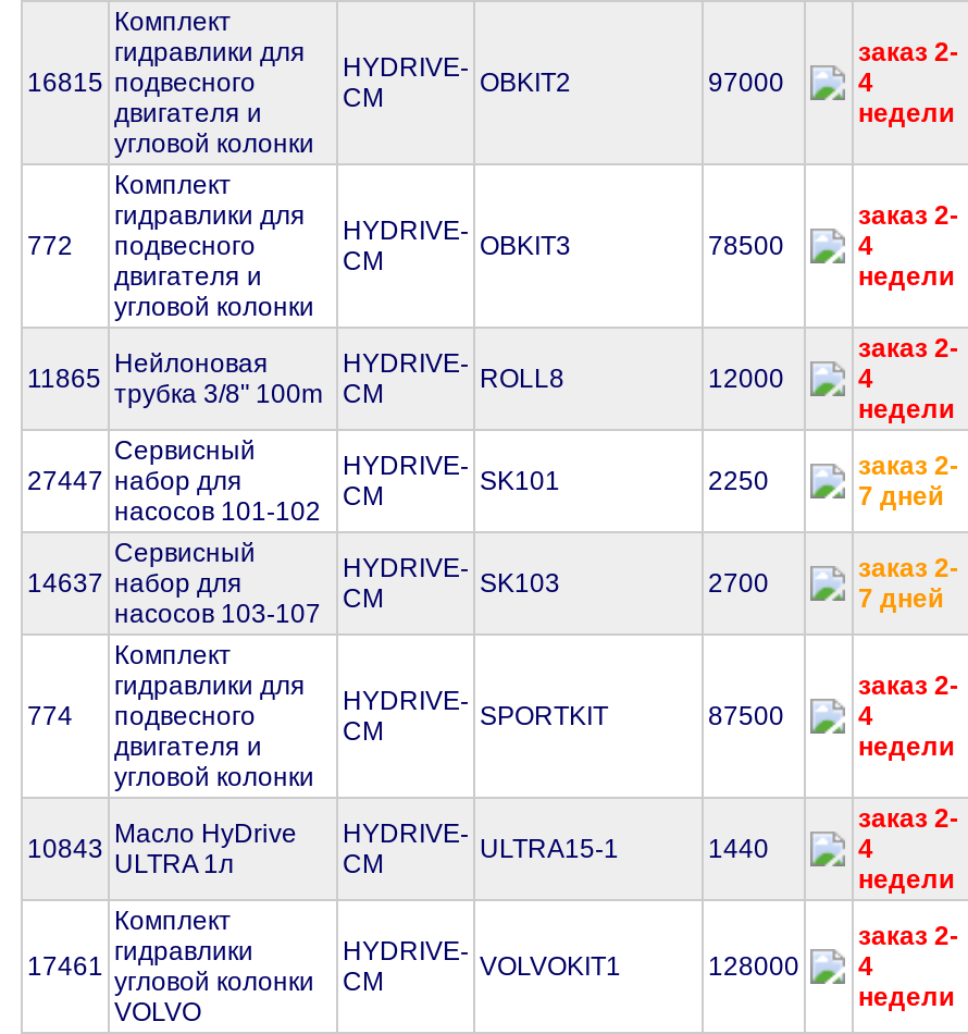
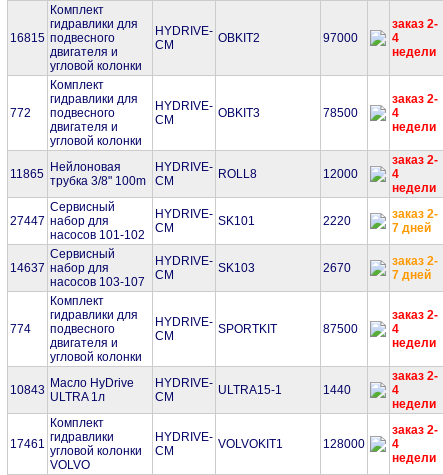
- 2250
+ 2220

- 2700
+ 2670
